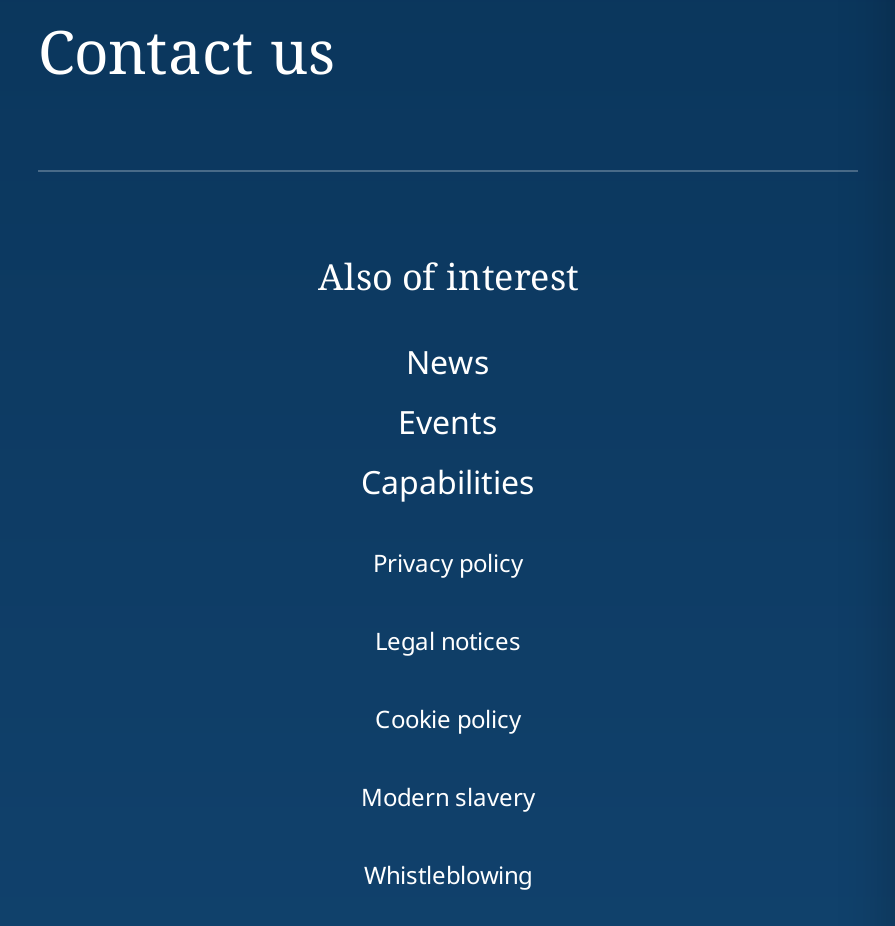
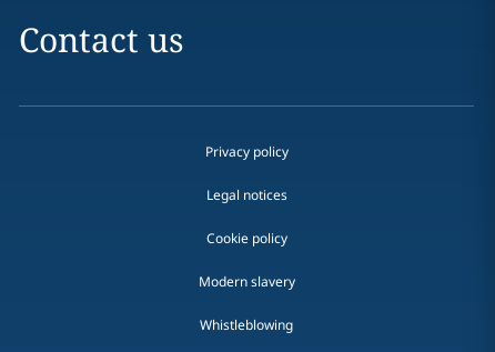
- Also of interest
- News
- Events
- Capabilities
